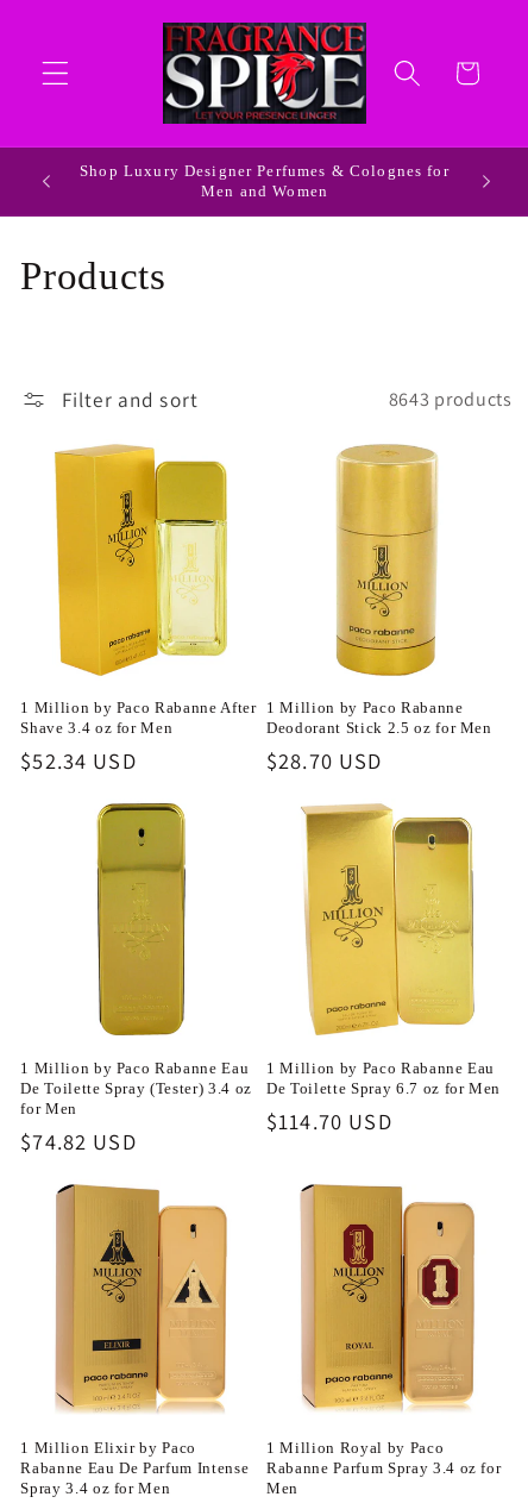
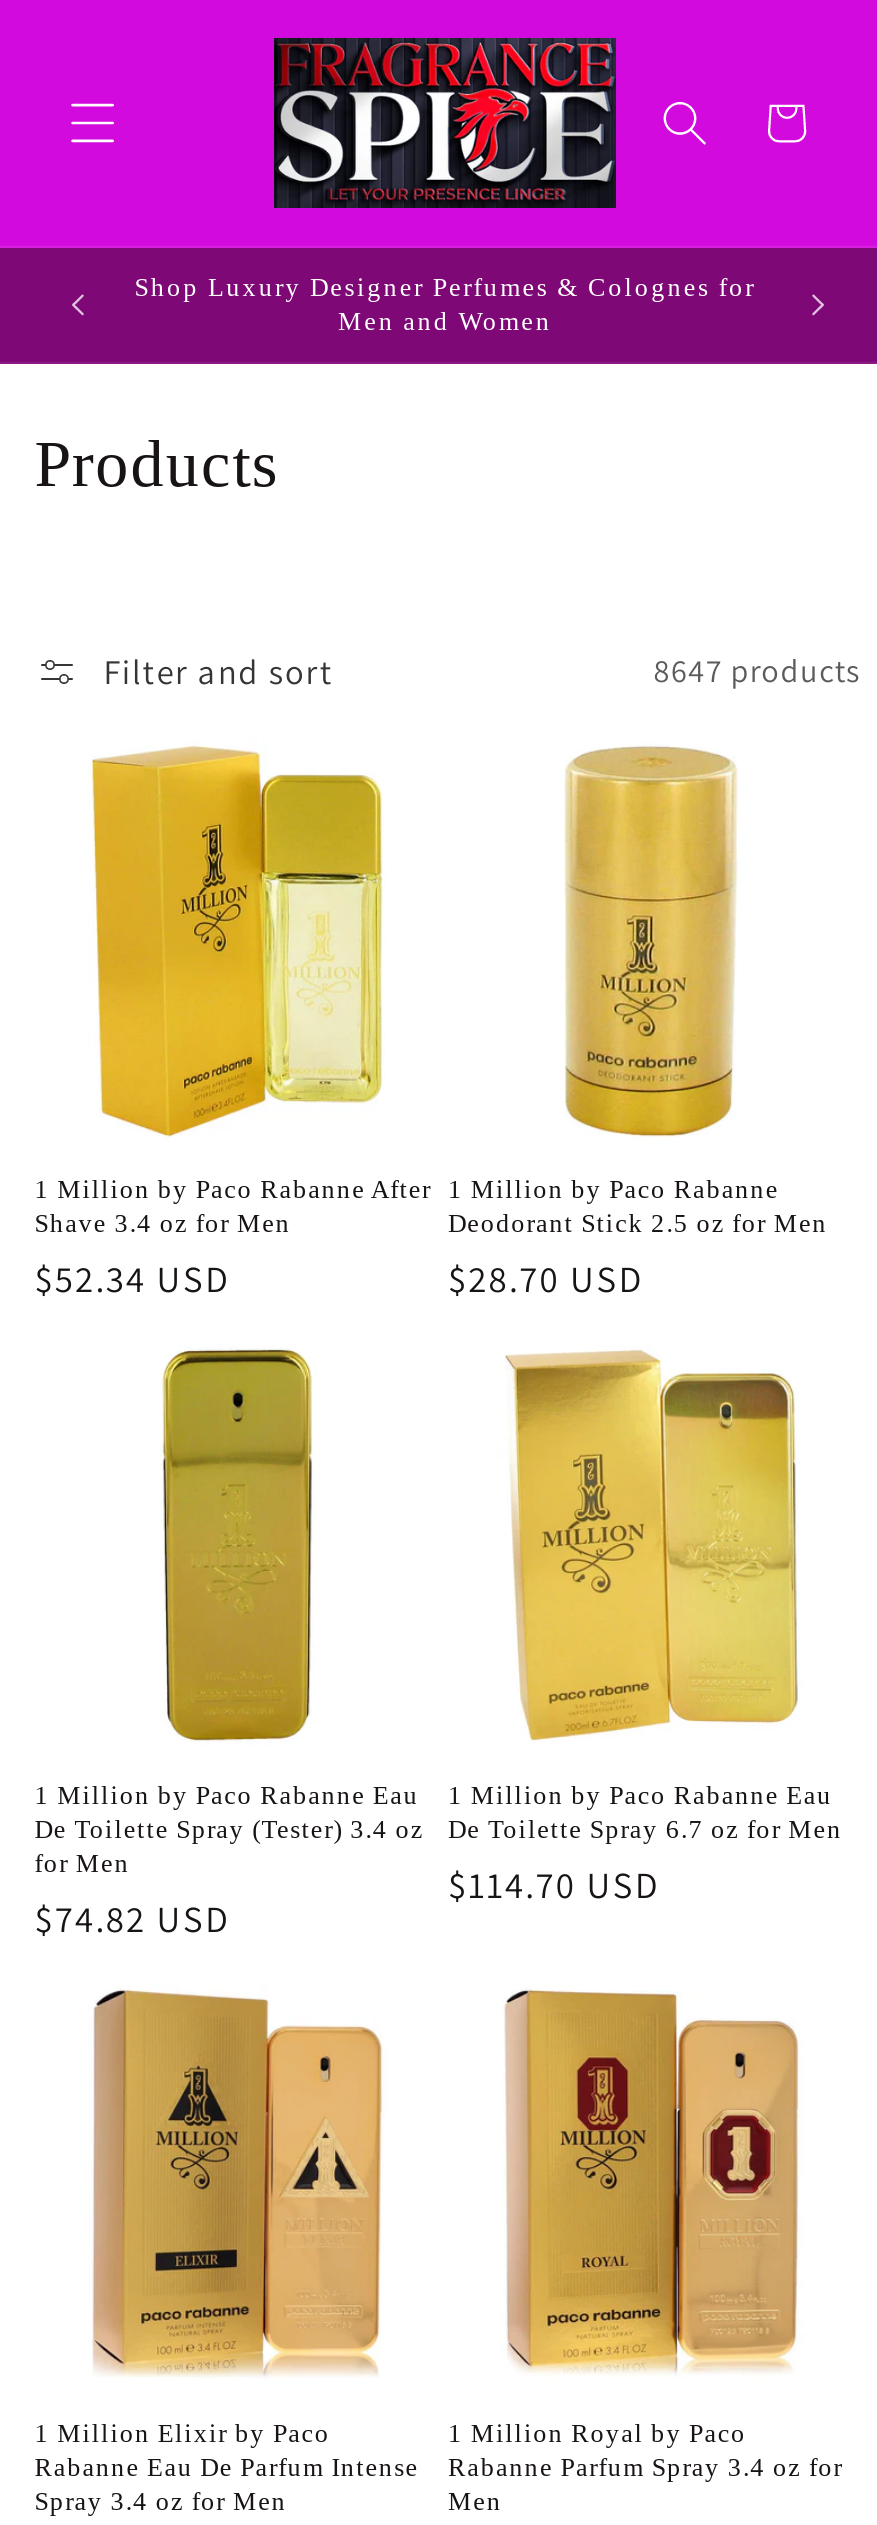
- 8643 products
+ 8647 products
